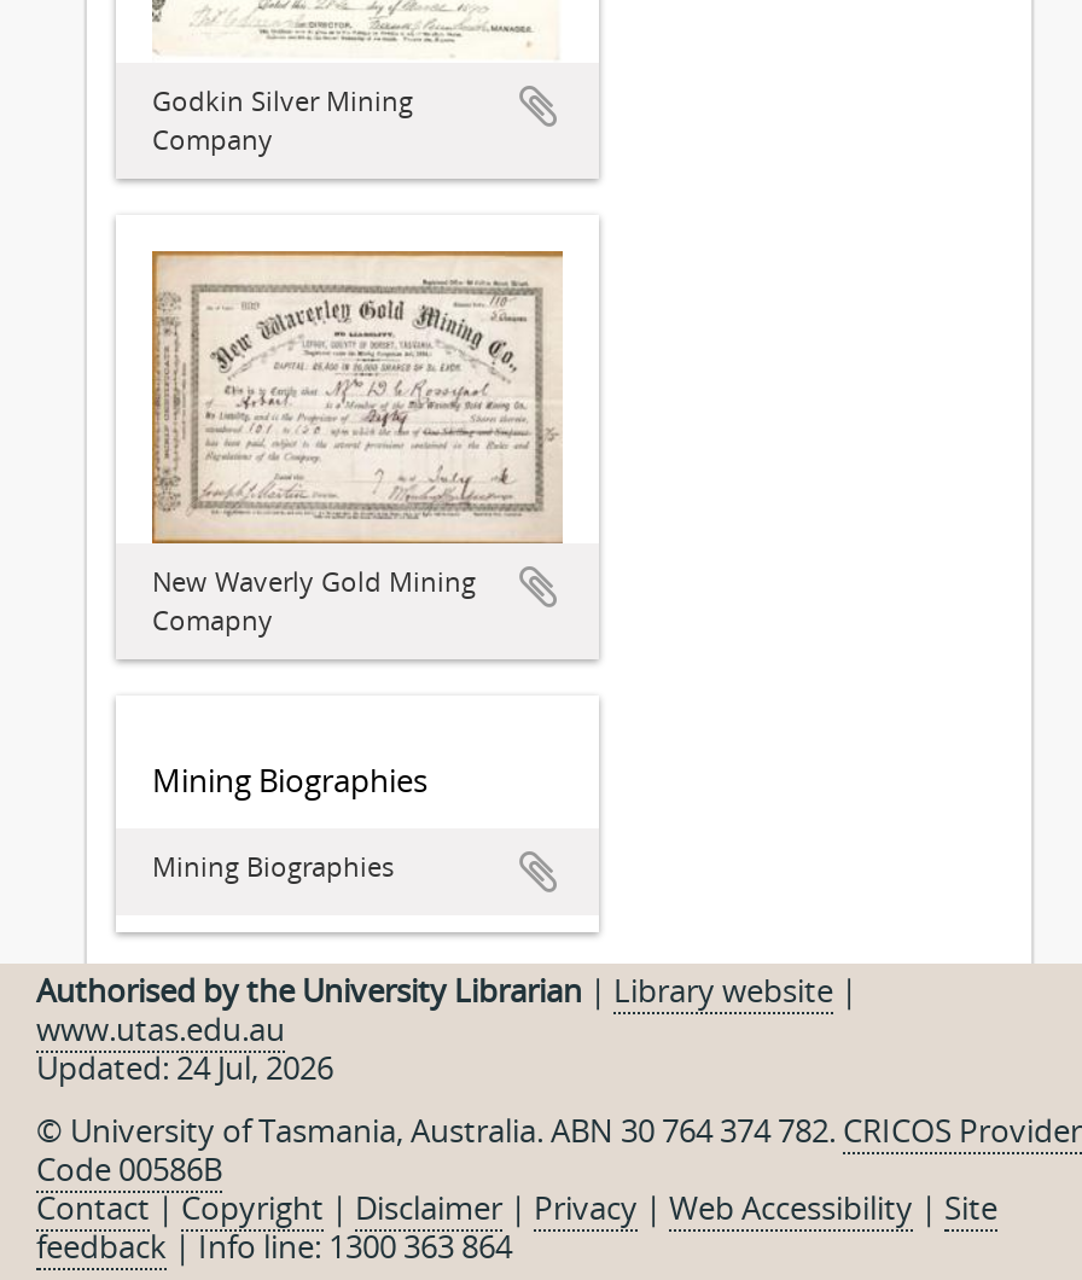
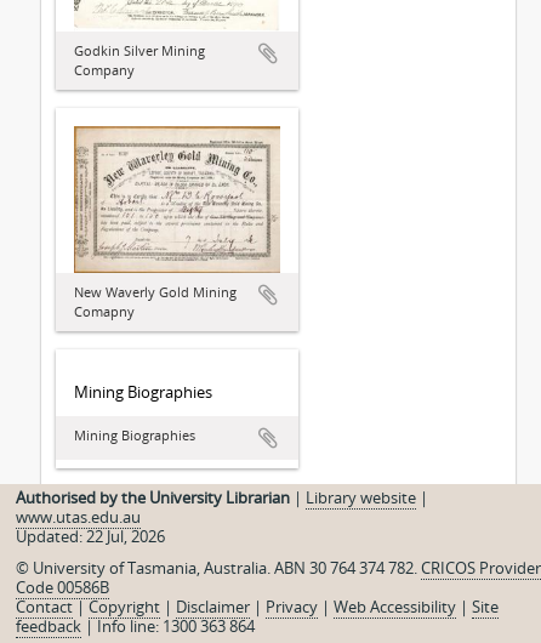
- Updated: 24 Jul, 2026
+ Updated: 22 Jul, 2026
